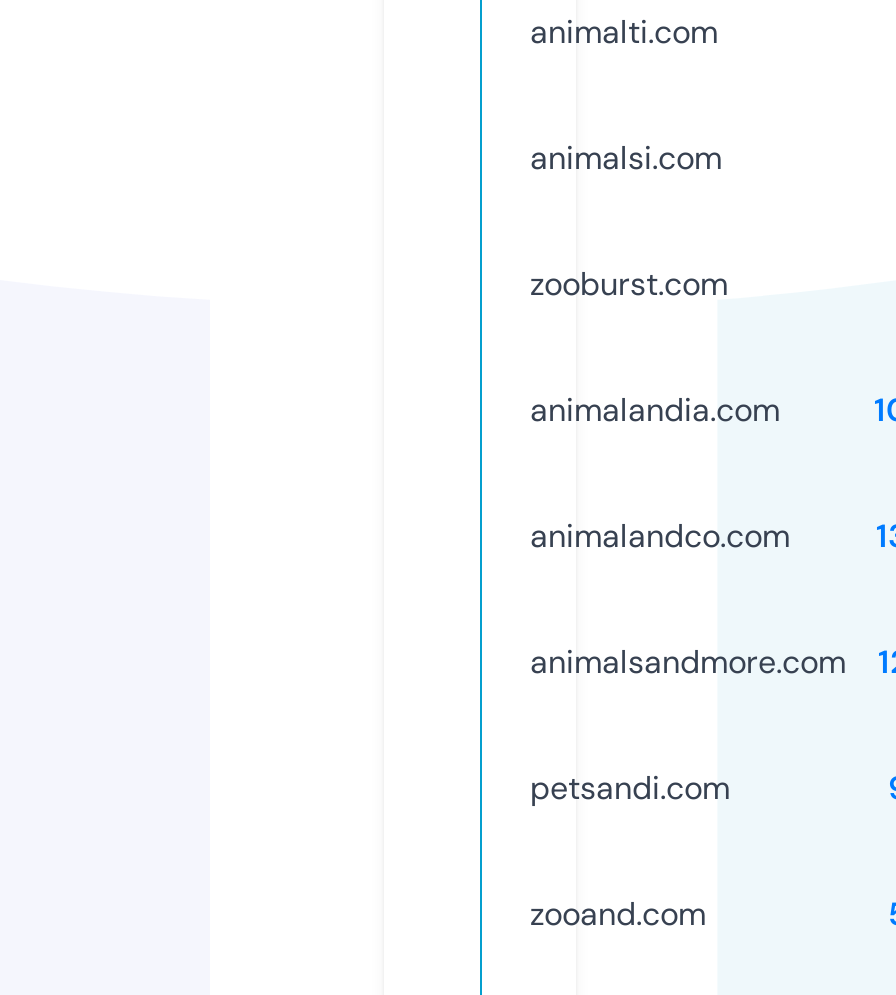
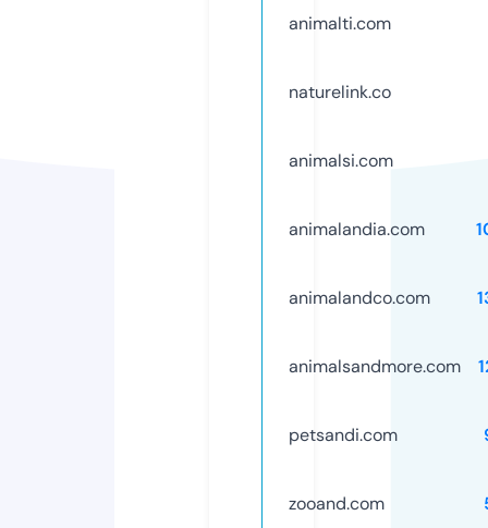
+ naturelink.co

moved down: animalsi.com

- zooburst.com
